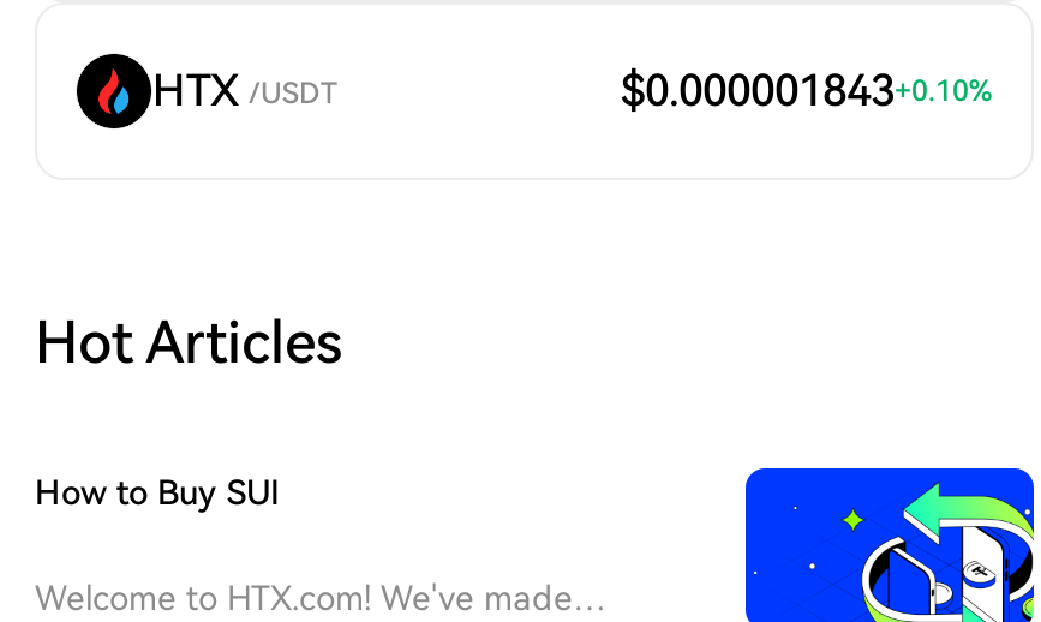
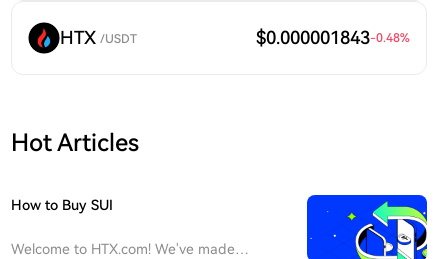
- $0.000001843+0.10%
+ $0.000001843-0.48%
